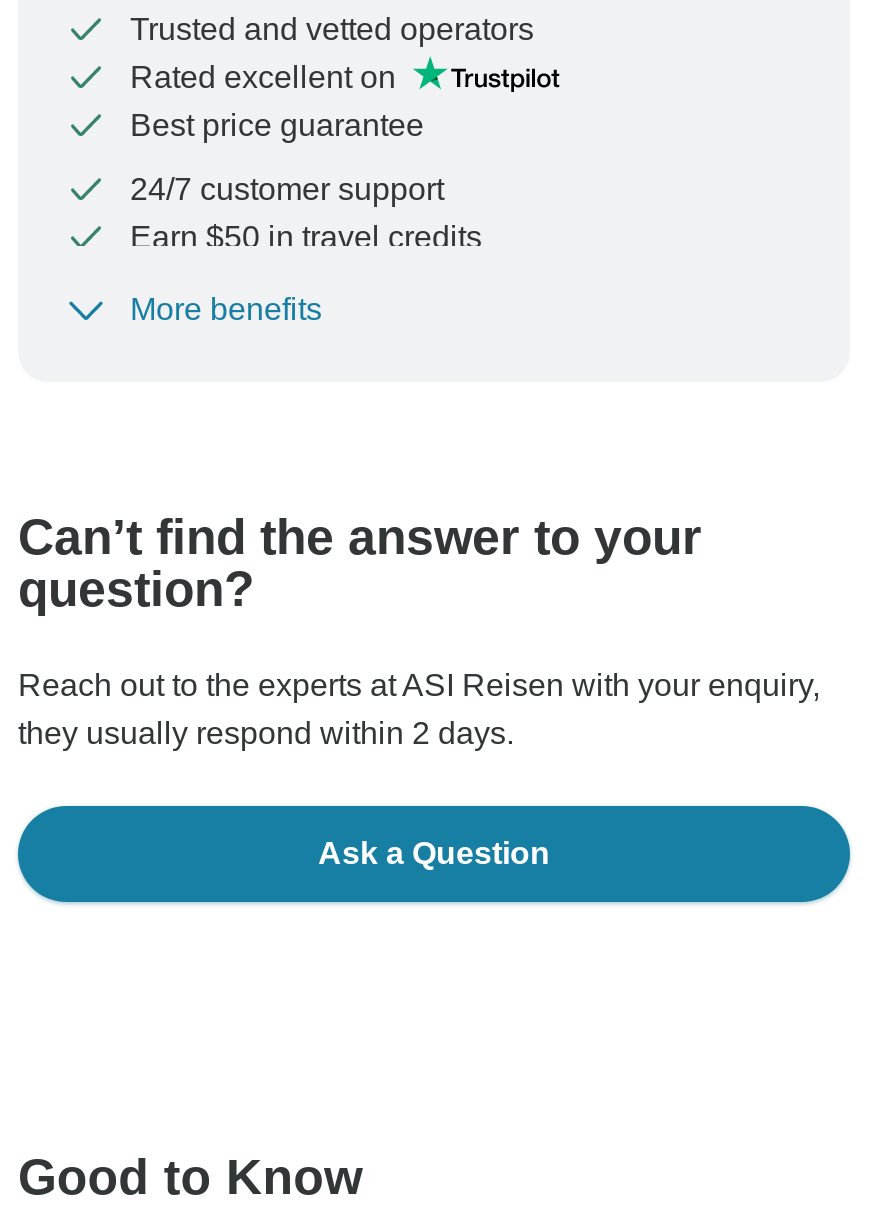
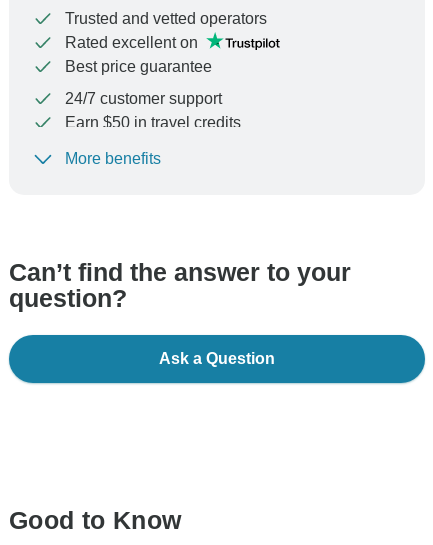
- Reach out to the experts at ASI Reisen with your enquiry,
- they usually respond within 2 days.
